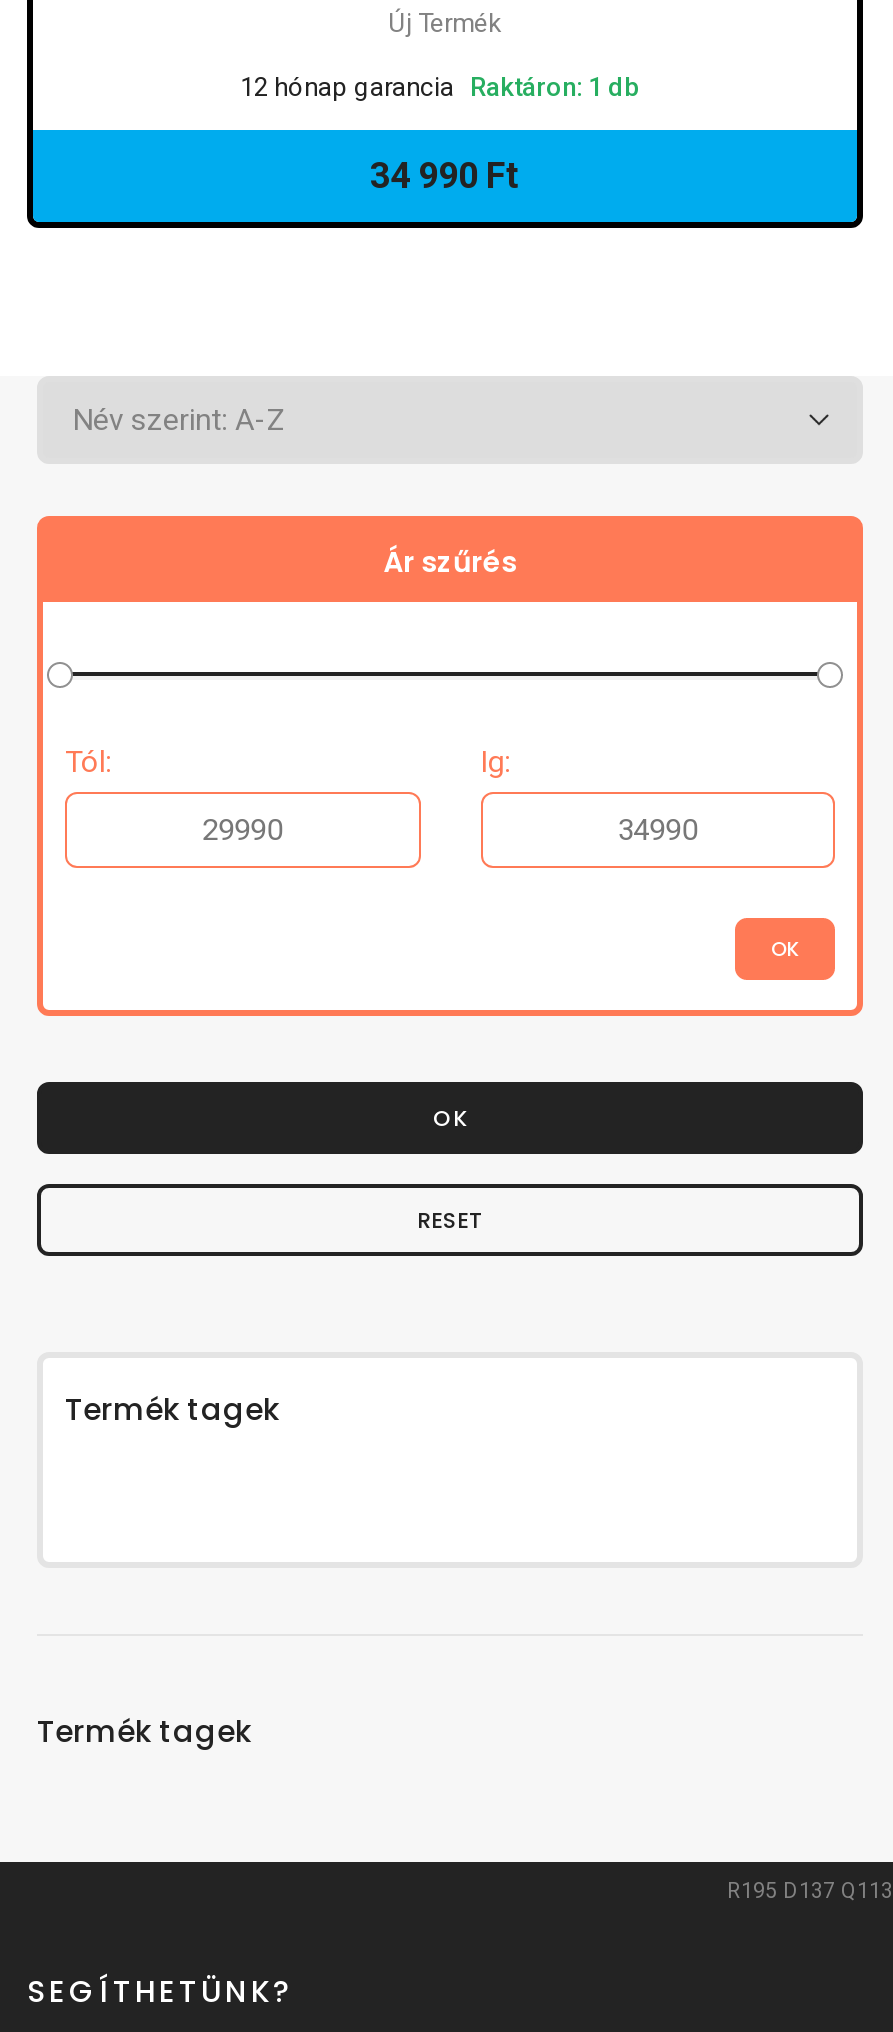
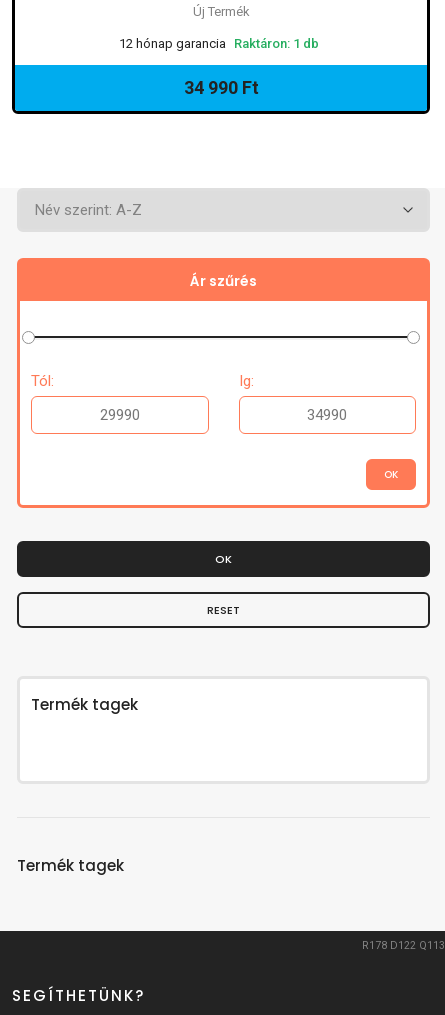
- R195 D137 Q113
+ R178 D122 Q113
